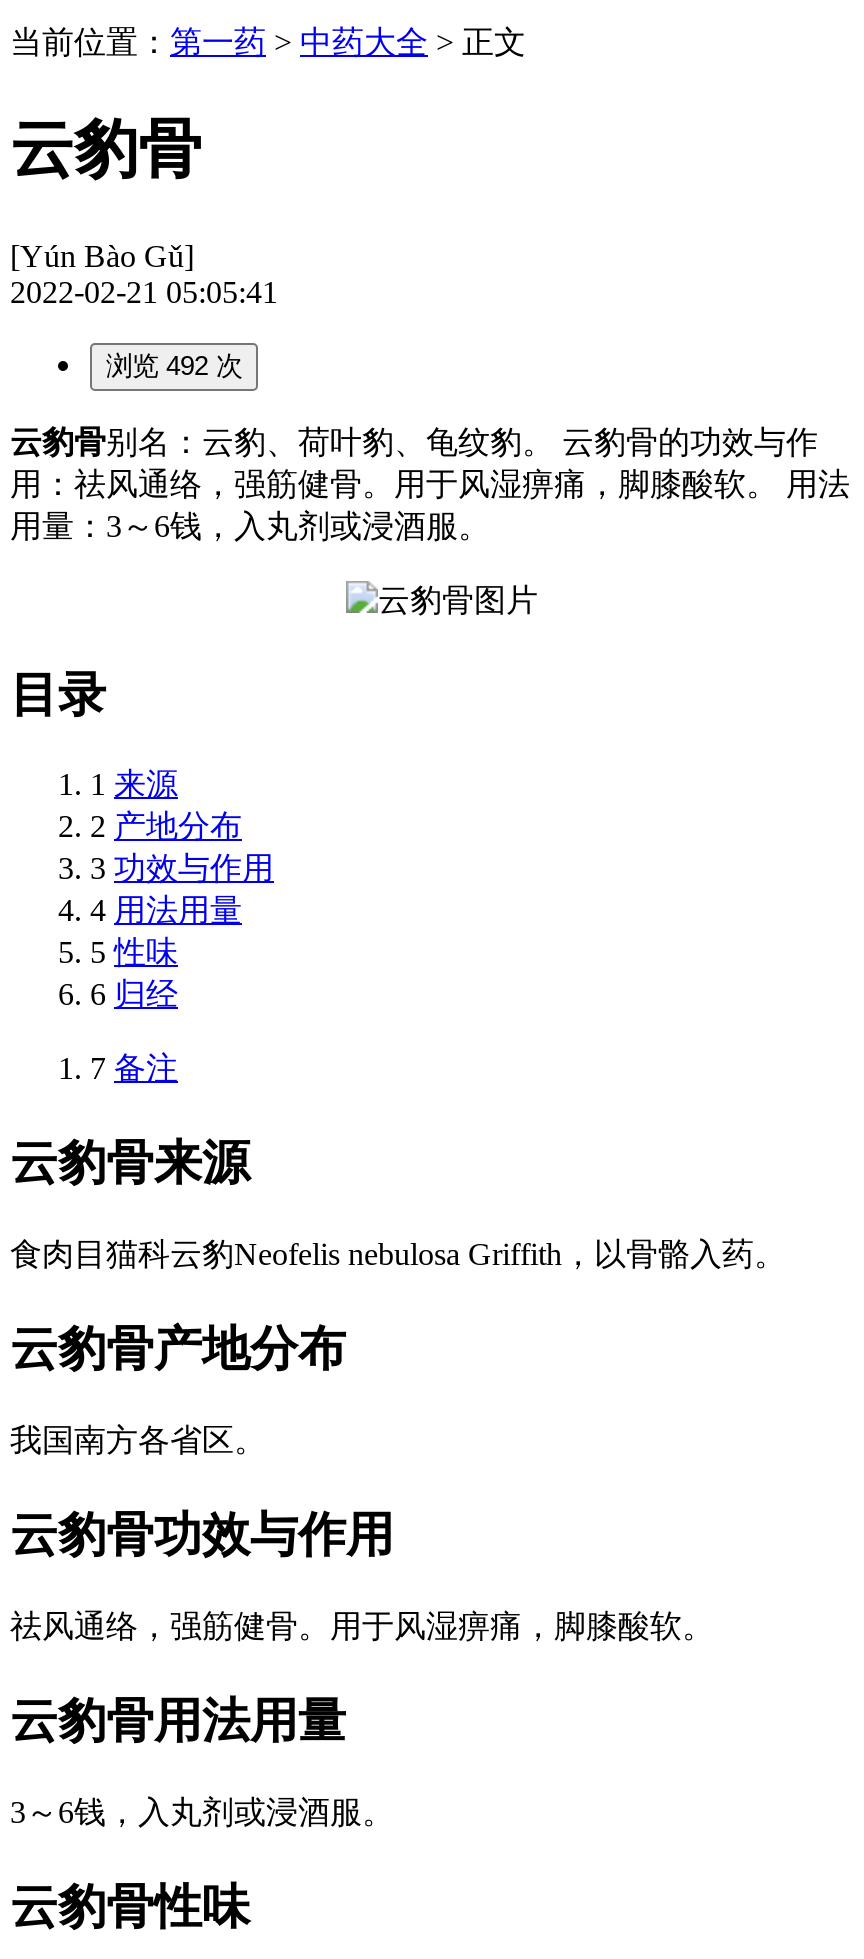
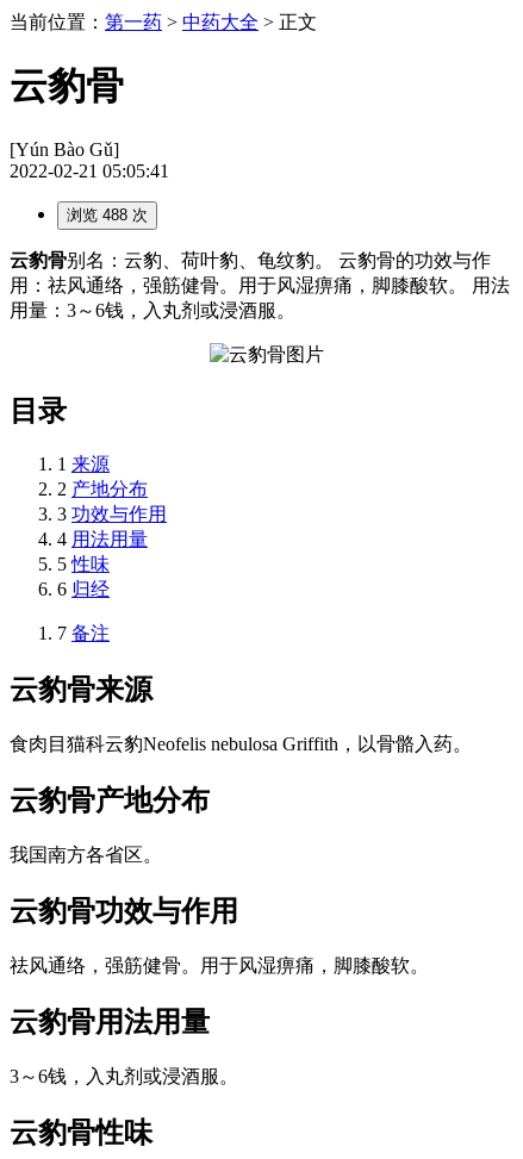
- 浏览 492 次
+ 浏览 488 次
